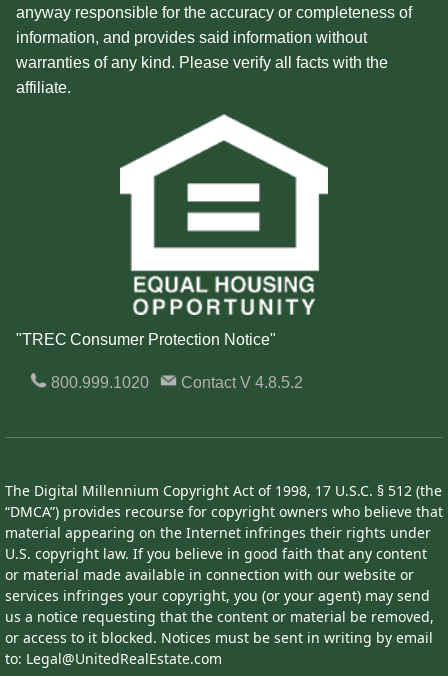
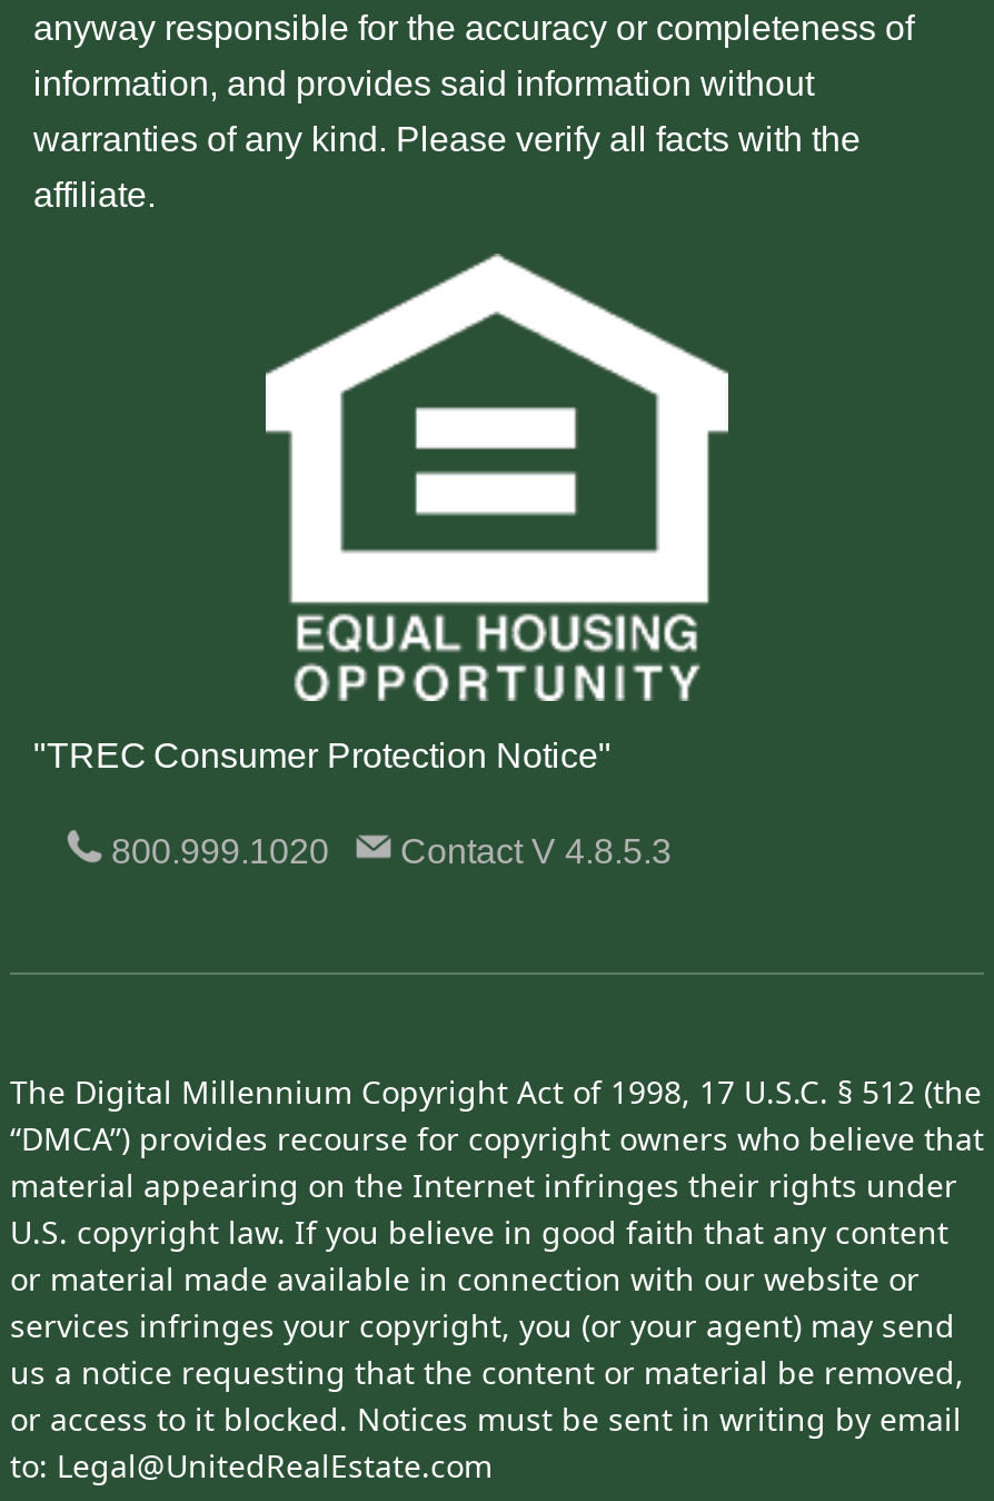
- 800.999.1020 Contact V 4.8.5.2
+ 800.999.1020 Contact V 4.8.5.3
